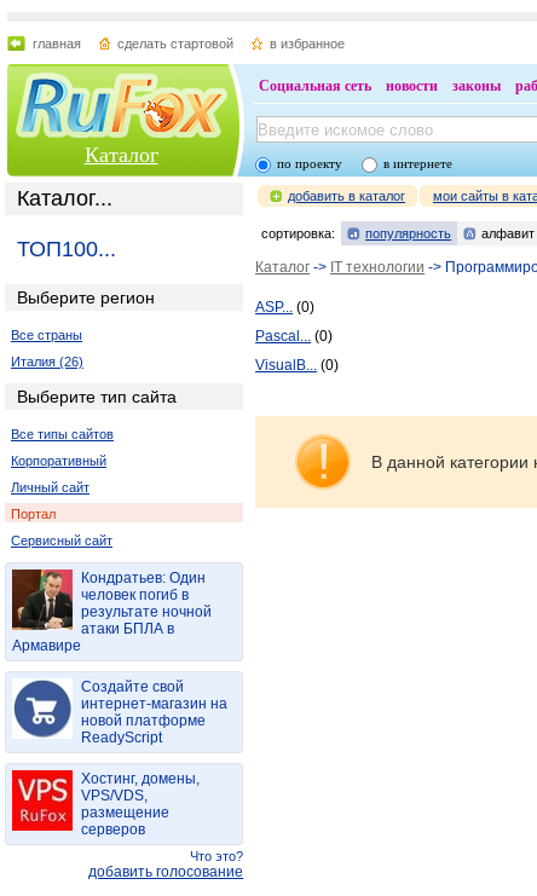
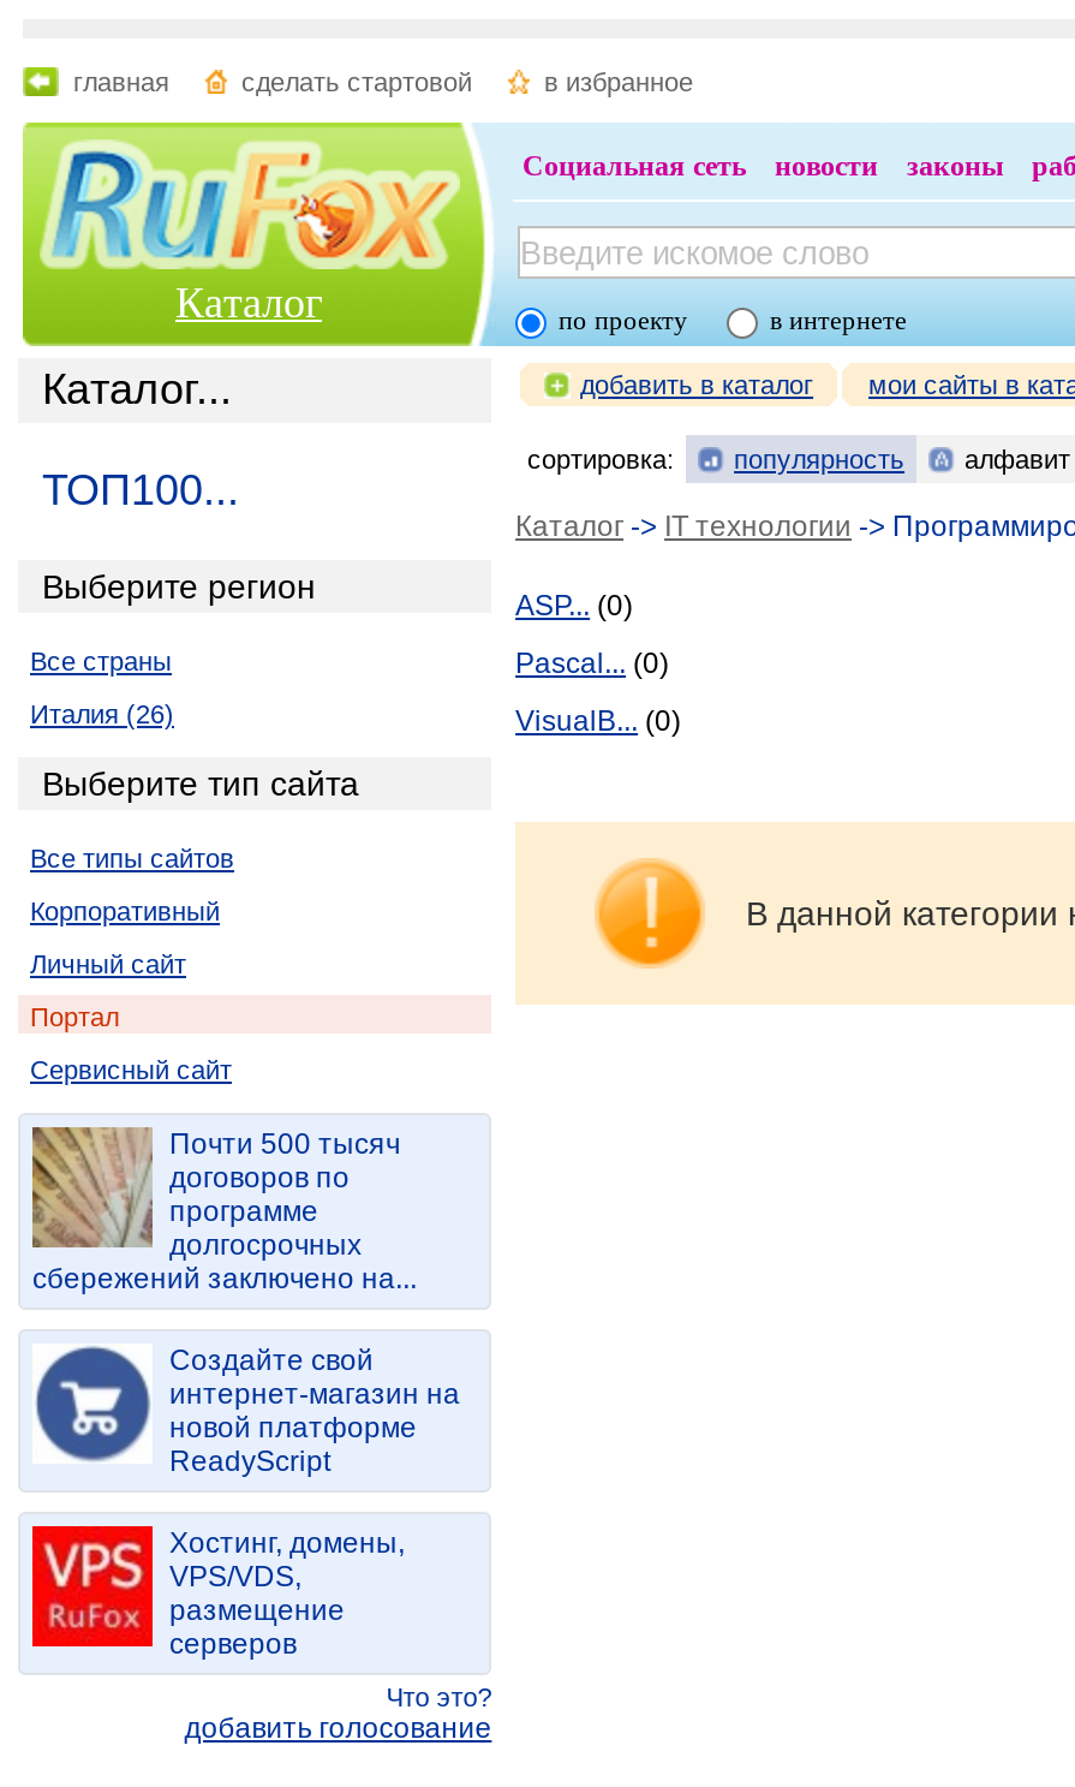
- [image]
- Кондратьев: Один
- человек погиб в
- результате ночной
- атаки БПЛА в
- Армавире
+ [image]
+ Почти 500 тысяч
+ договоров по
+ программе
+ долгосрочных
+ сбережений заключено на...
